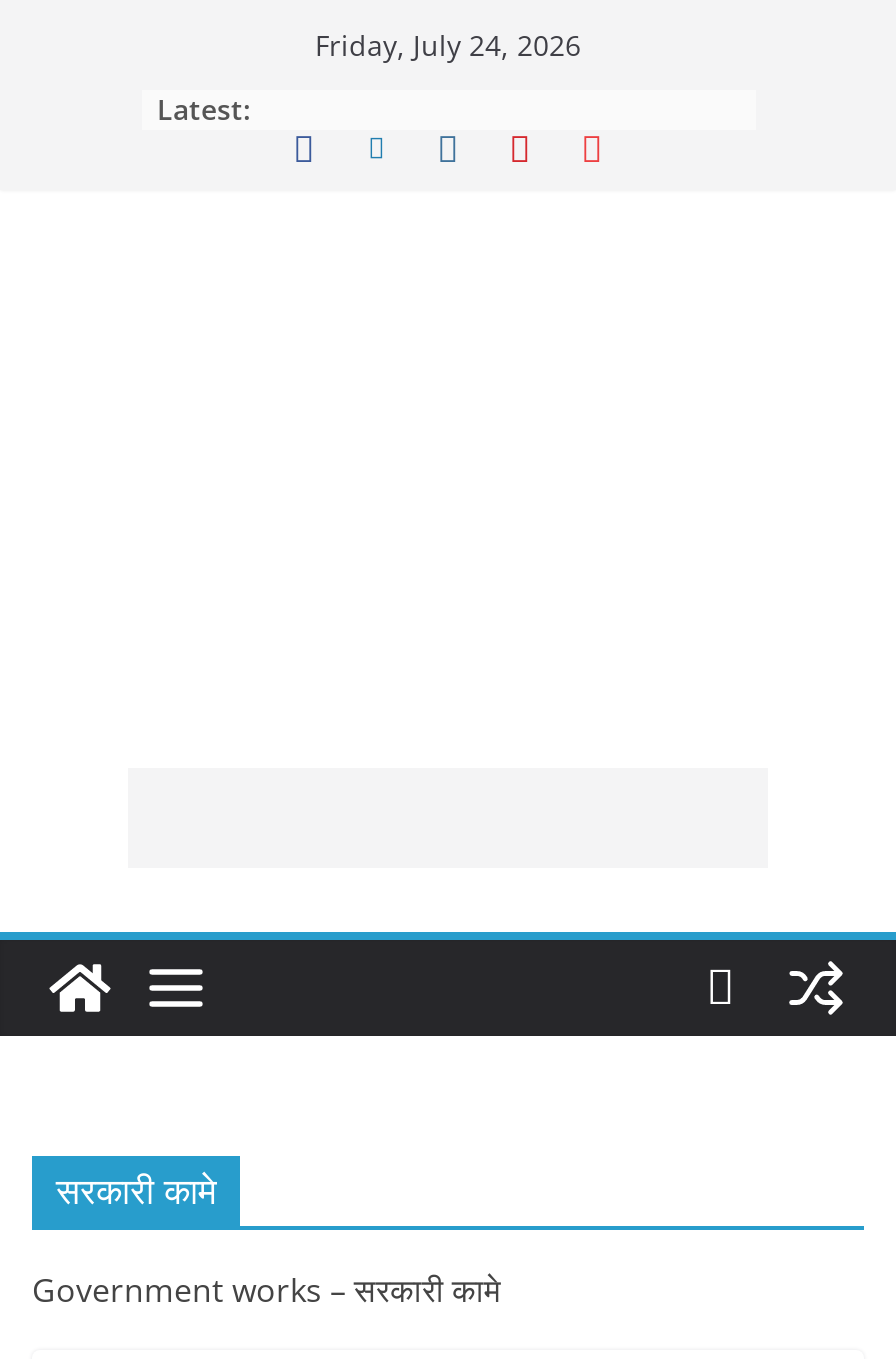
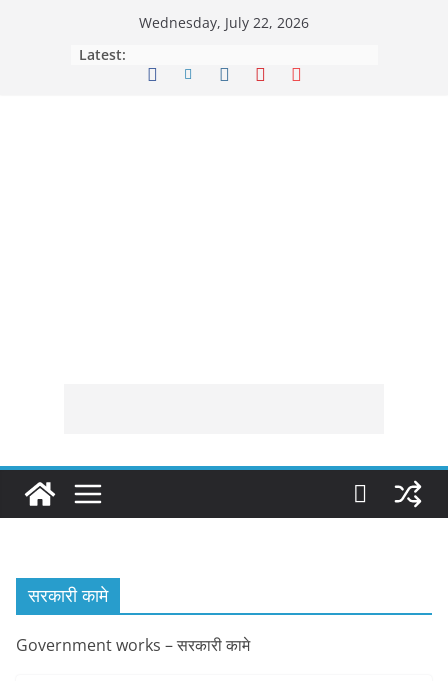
- Friday, July 24, 2026
+ Wednesday, July 22, 2026
